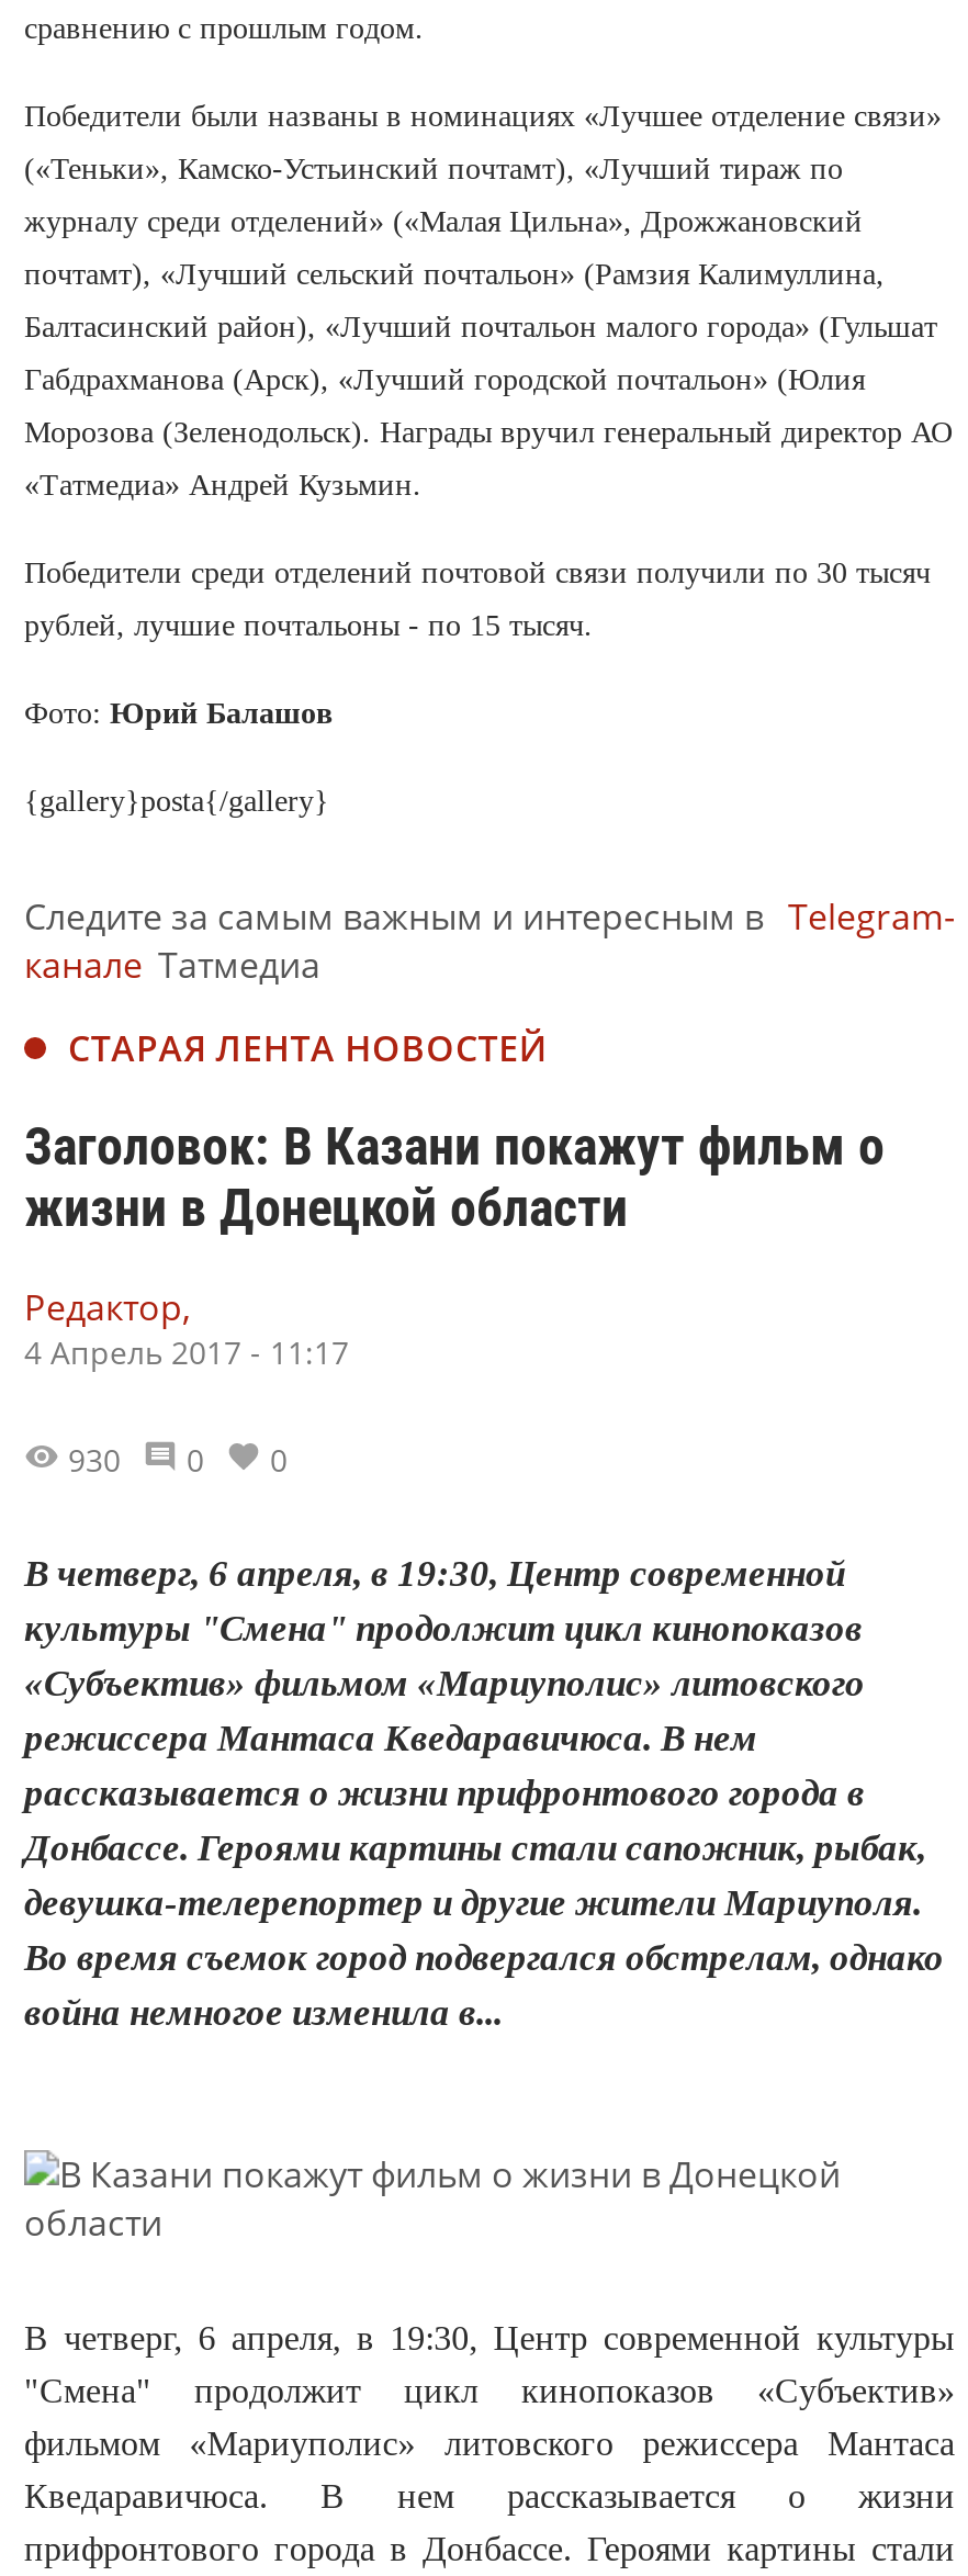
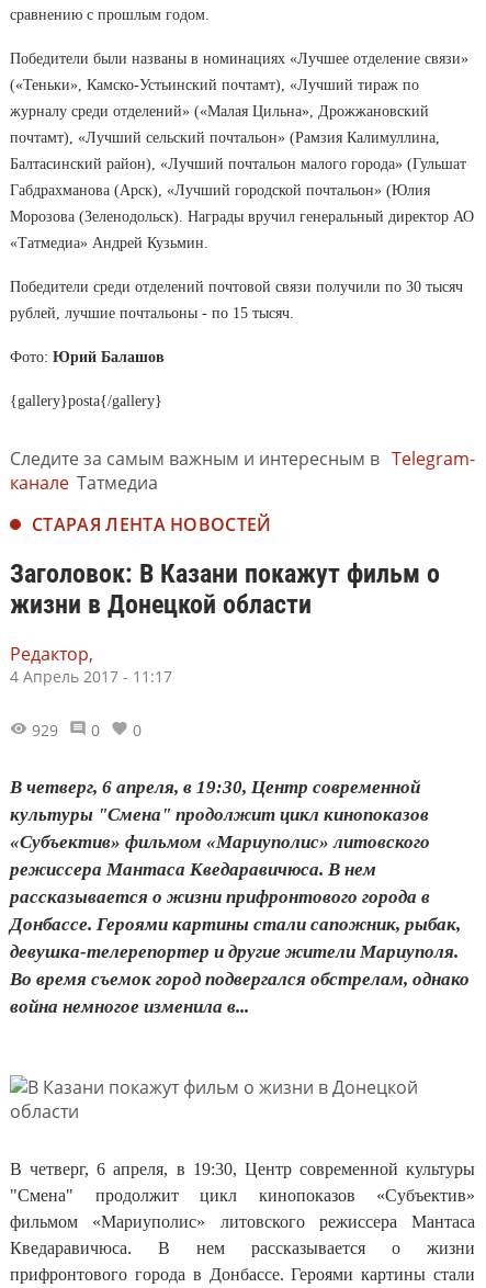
- 930 0 0
+ 929 0 0
